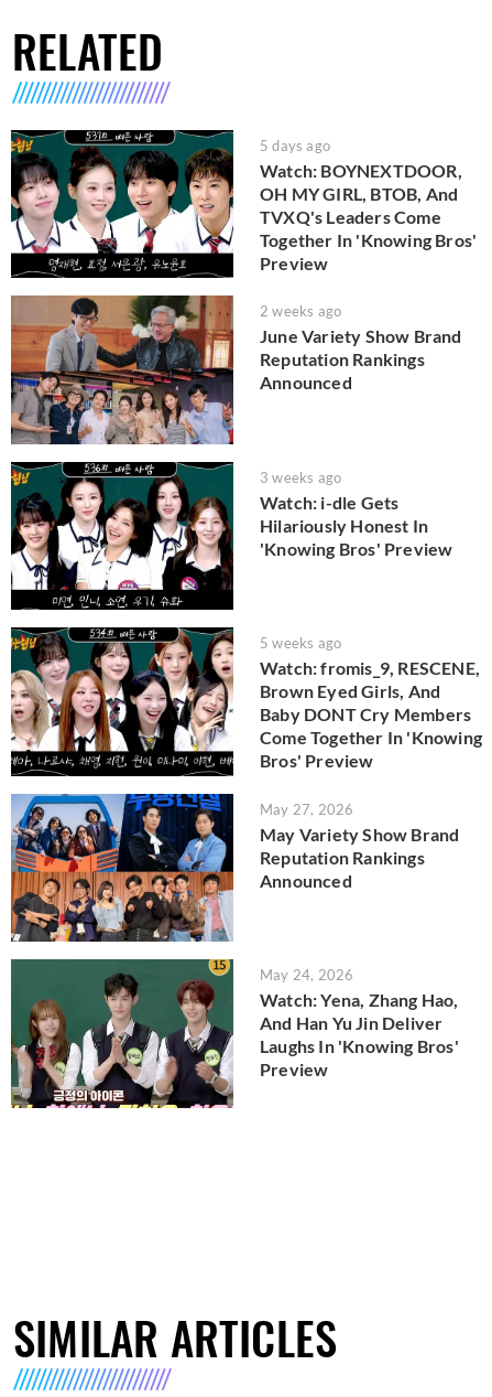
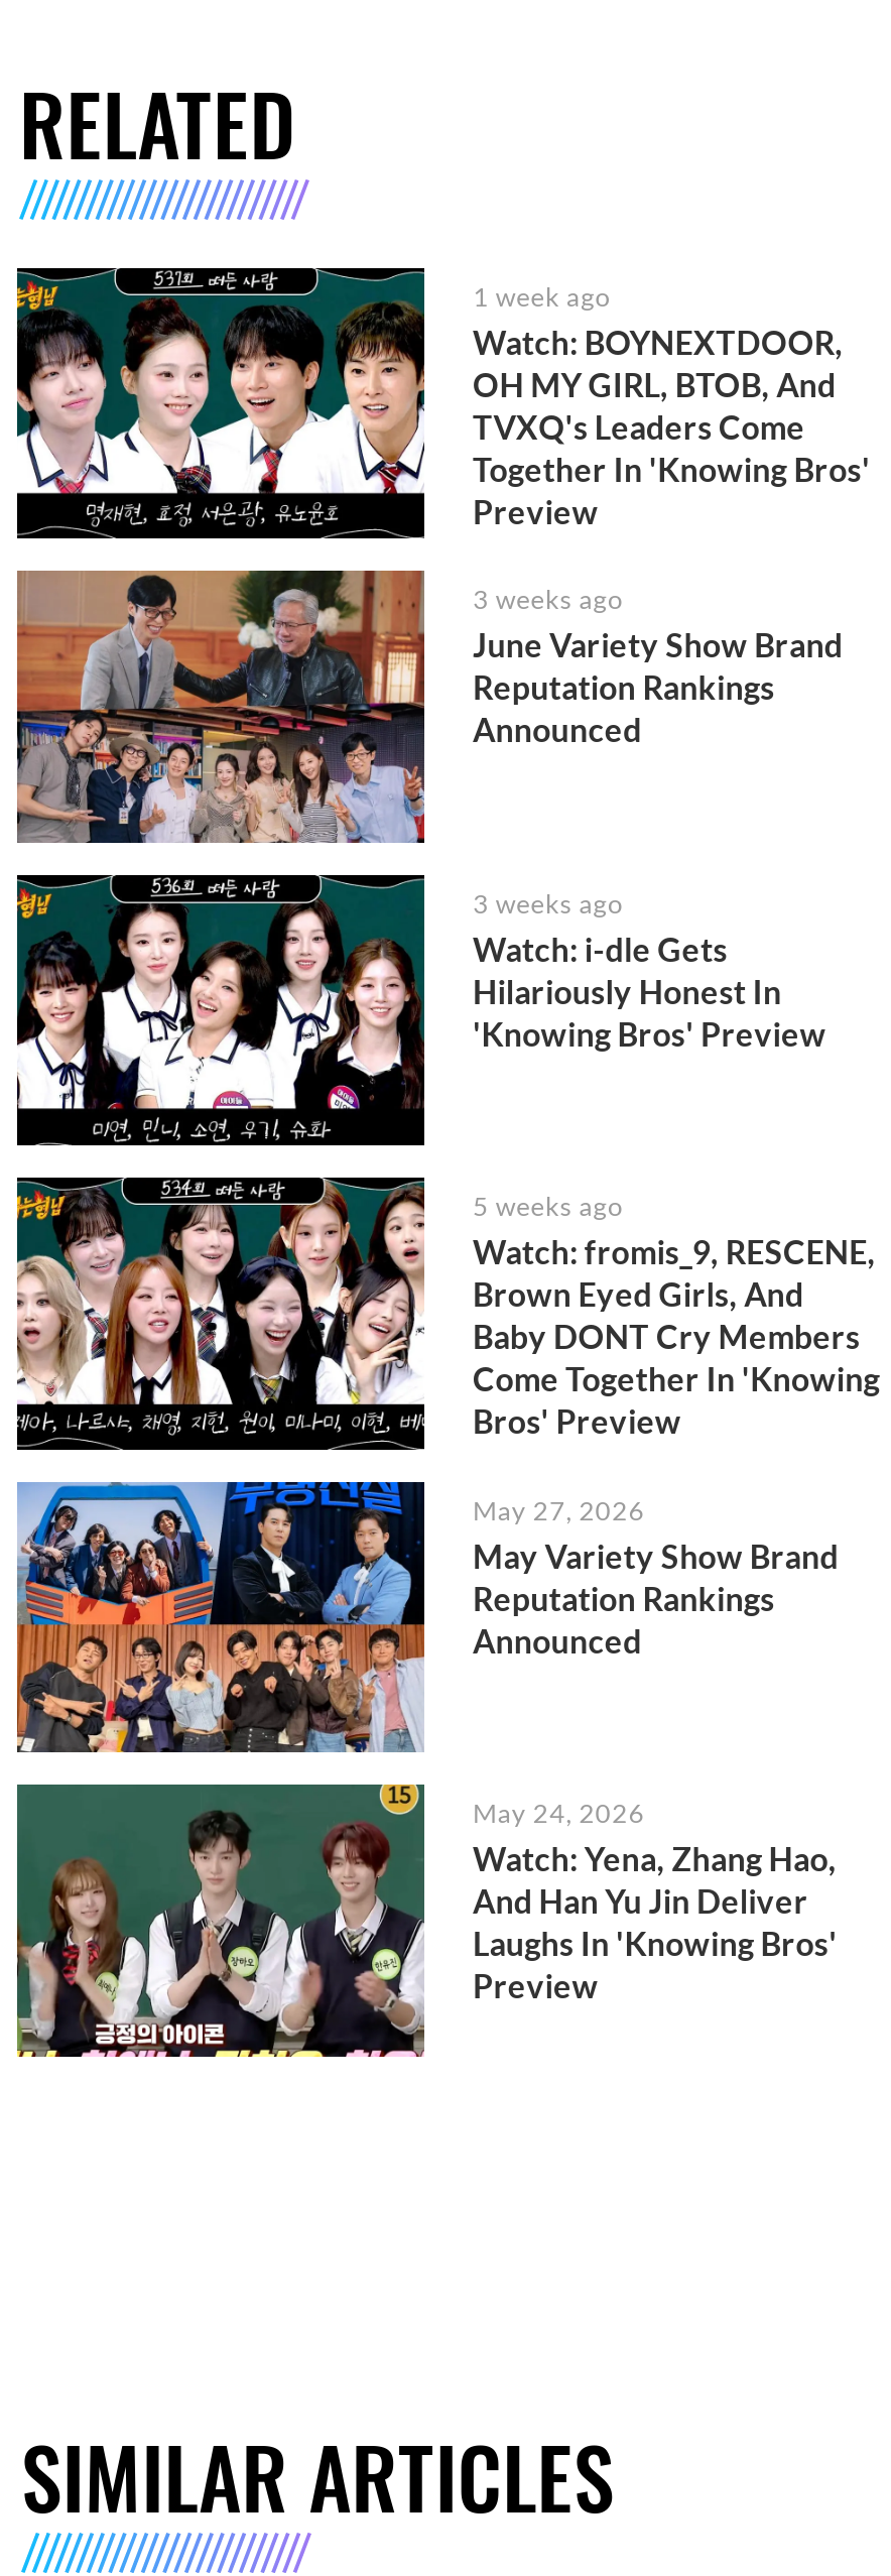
- 5 days ago
+ 1 week ago

- 2 weeks ago
+ 3 weeks ago
